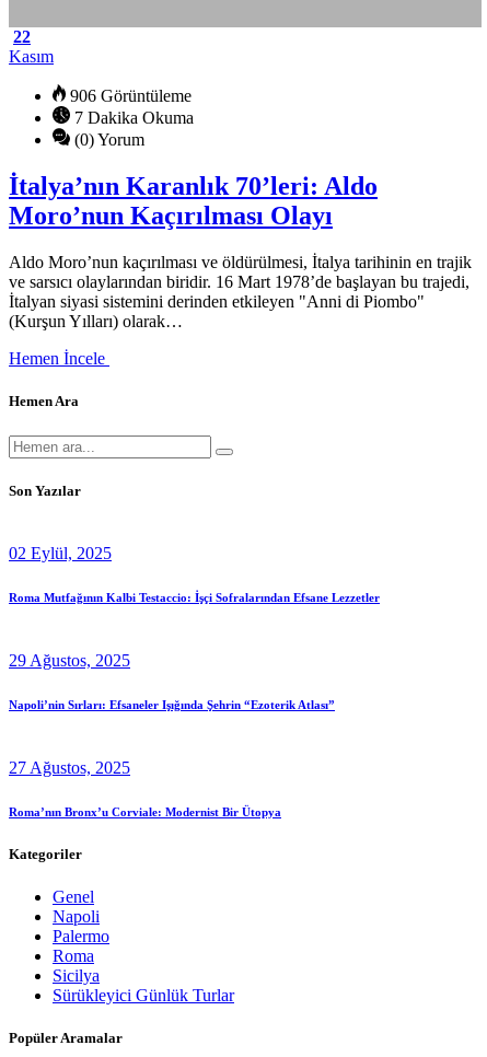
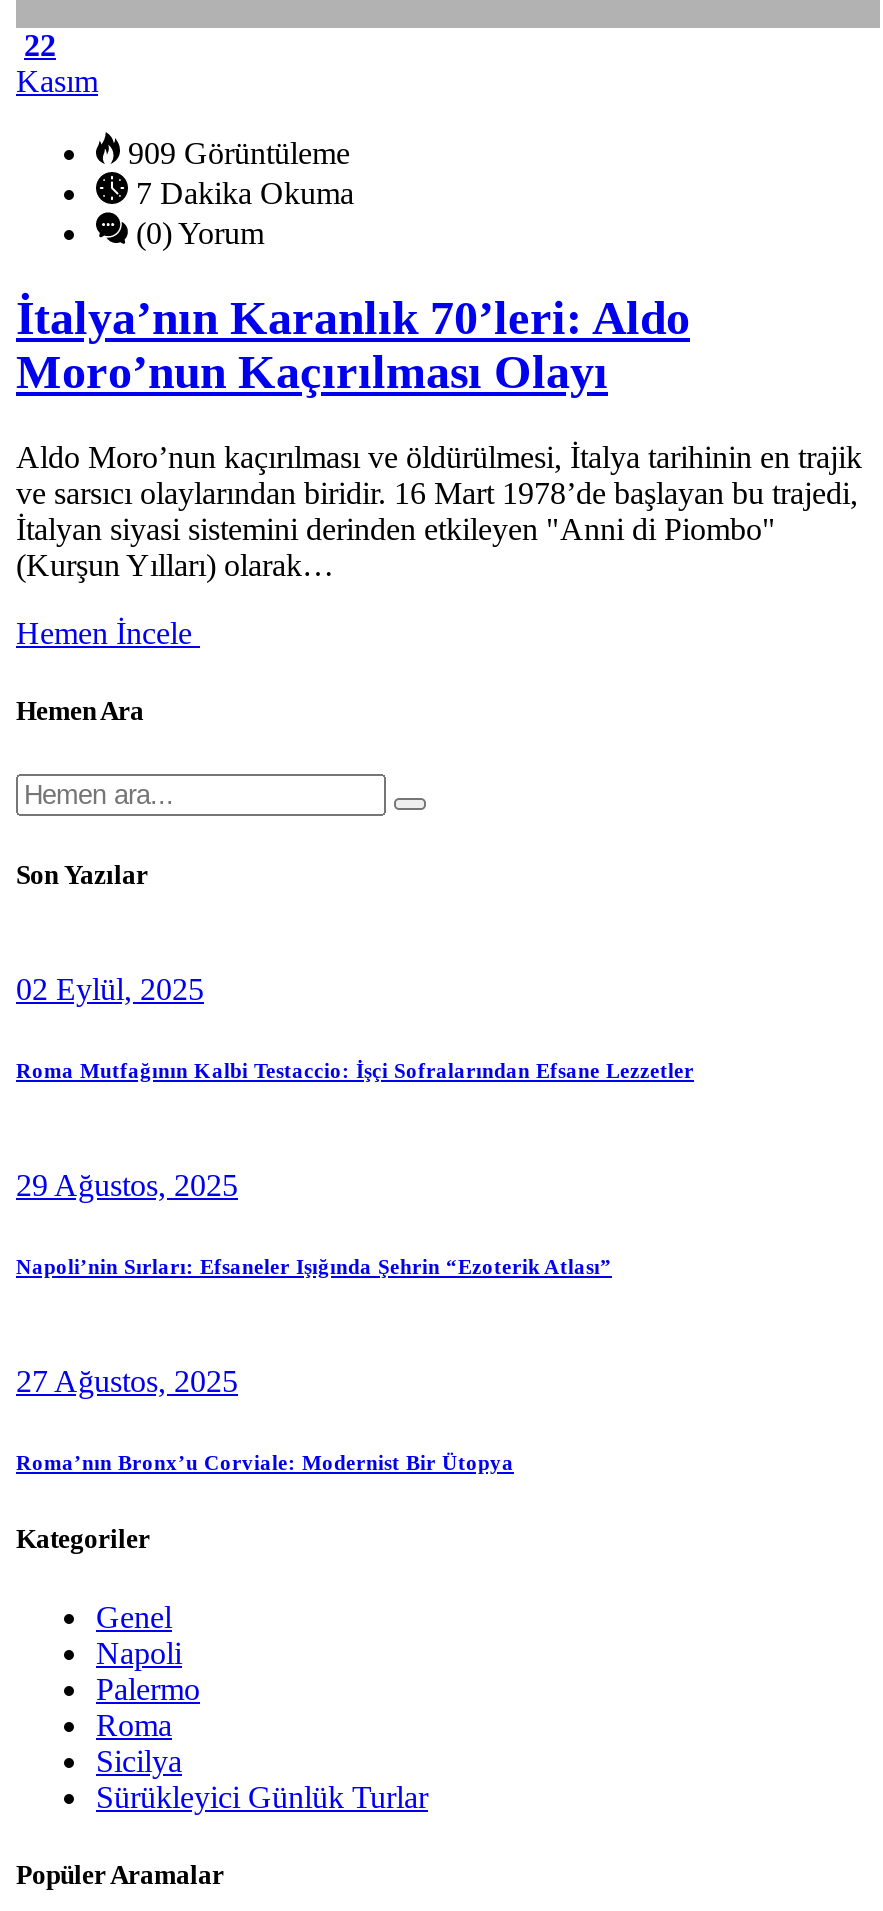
- 906 Görüntüleme
+ 909 Görüntüleme
